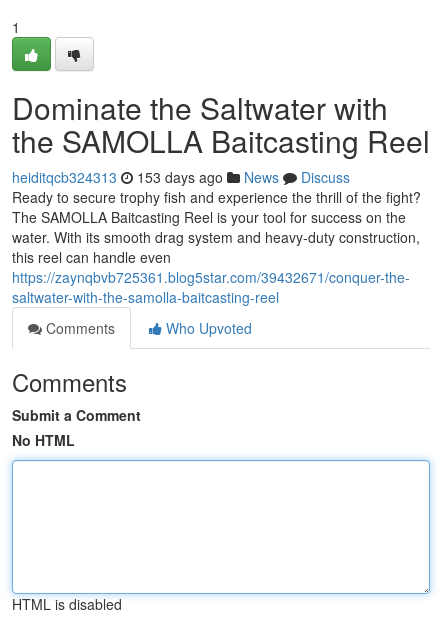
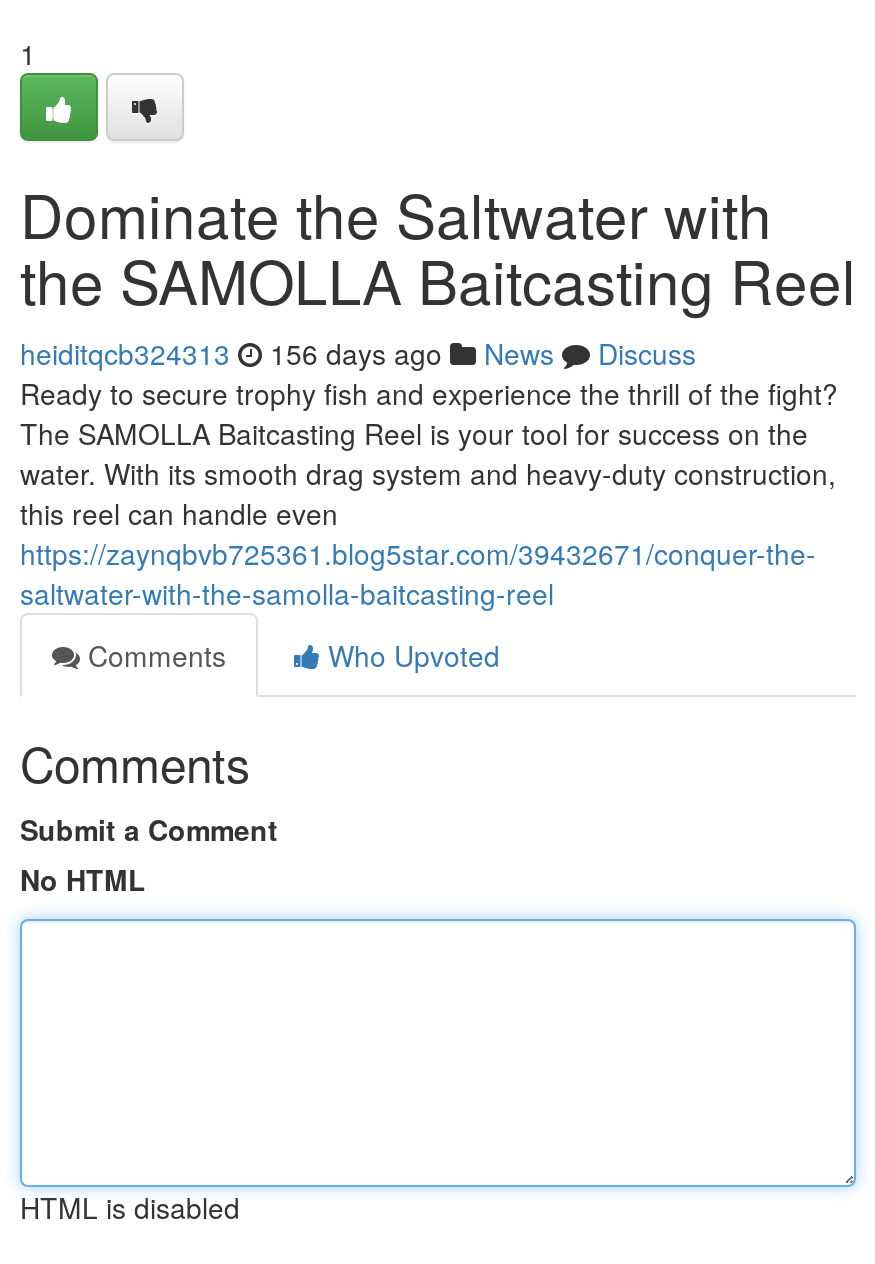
- heiditqcb324313 153 days ago News Discuss
+ heiditqcb324313 156 days ago News Discuss
